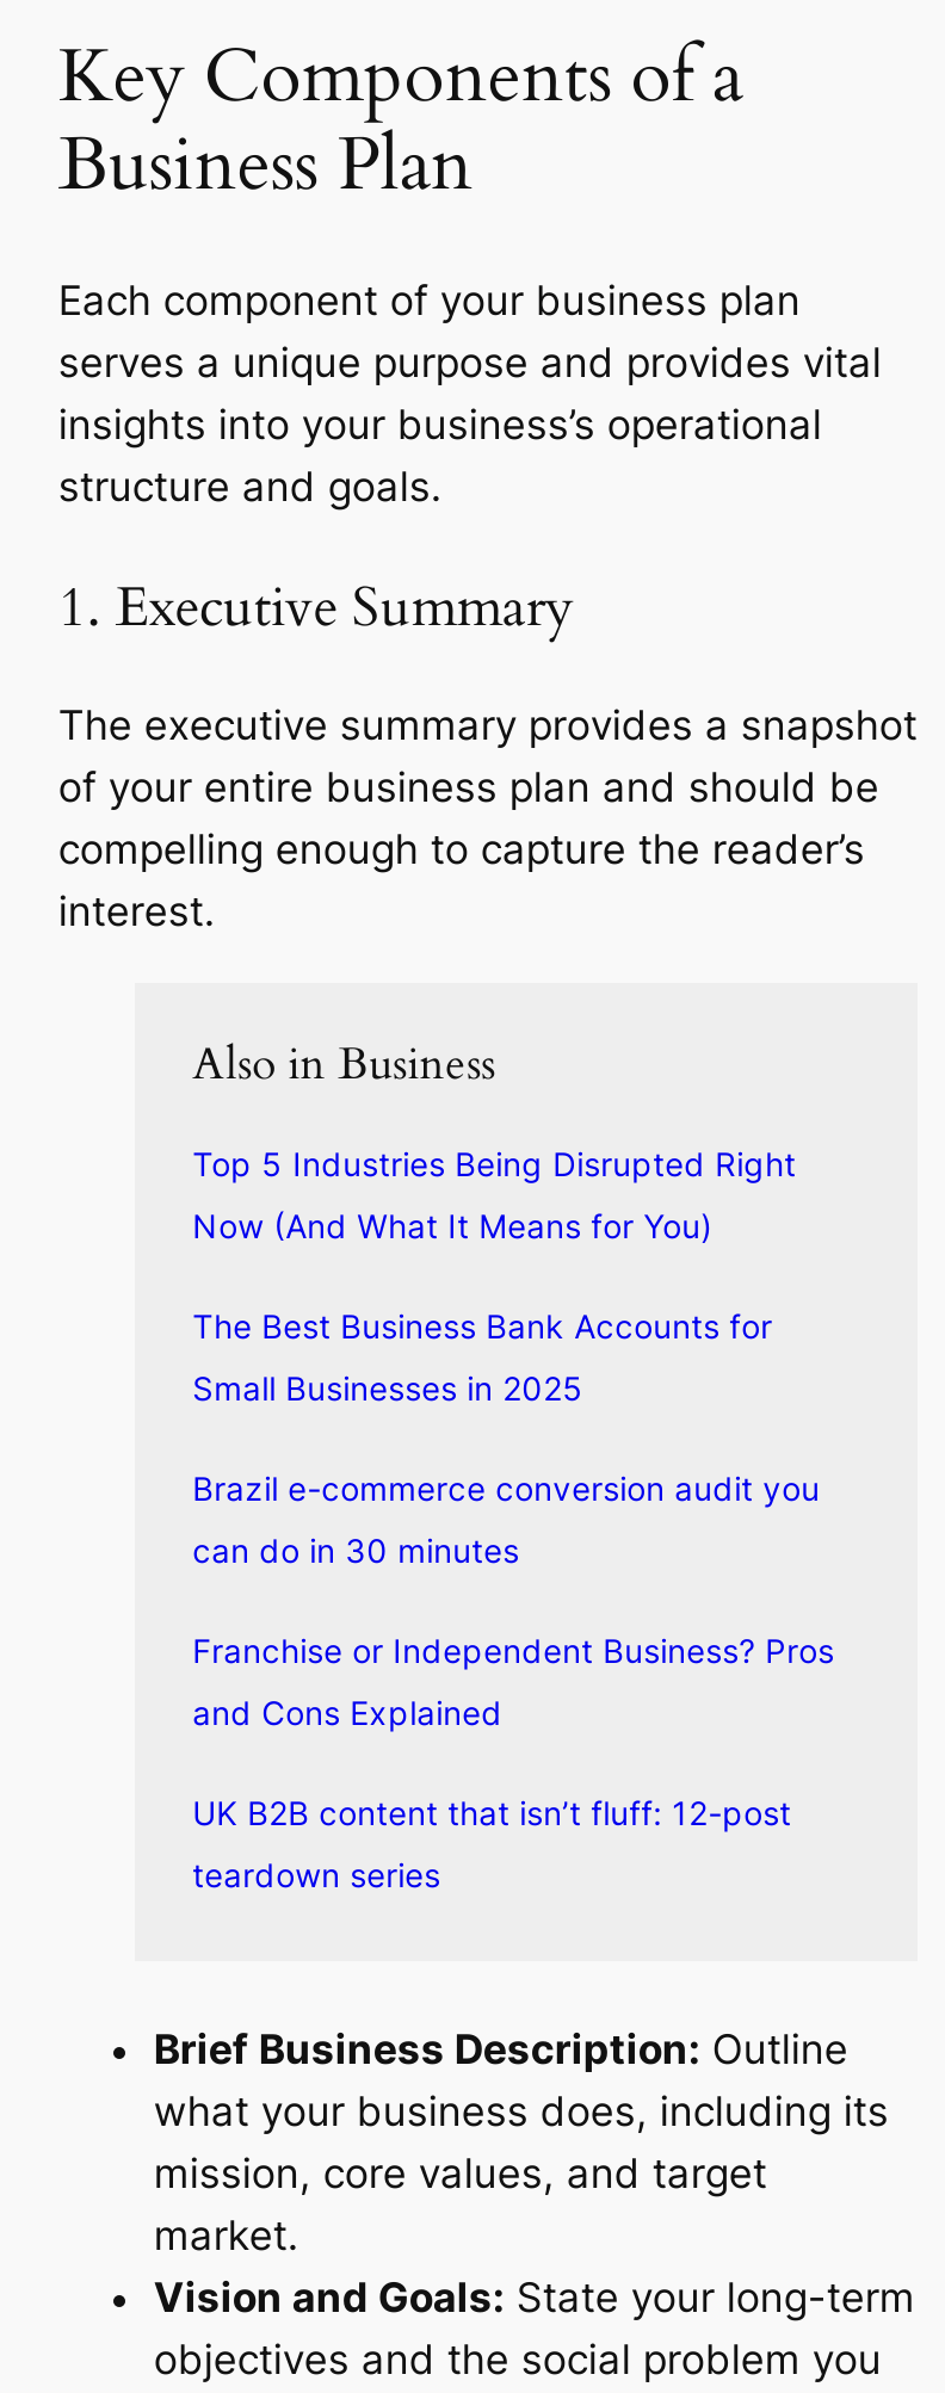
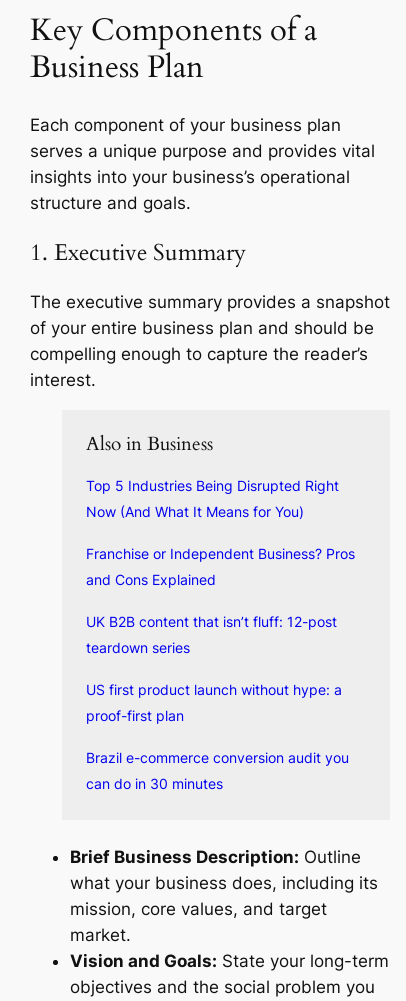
- The Best Business Bank Accounts for
- Small Businesses in 2025

moved down: Brazil e-commerce conversion audit you | can do in 30 minutes

moved up: Franchise or Independent Business? Pros | and Cons Explained | UK B2B content that isn’t fluff: 12-post | teardown series

+ US first product launch without hype: a
+ proof-first plan
